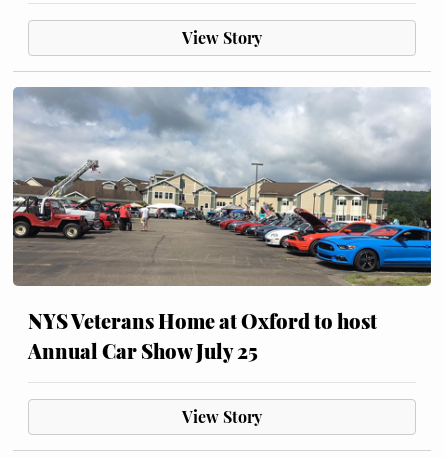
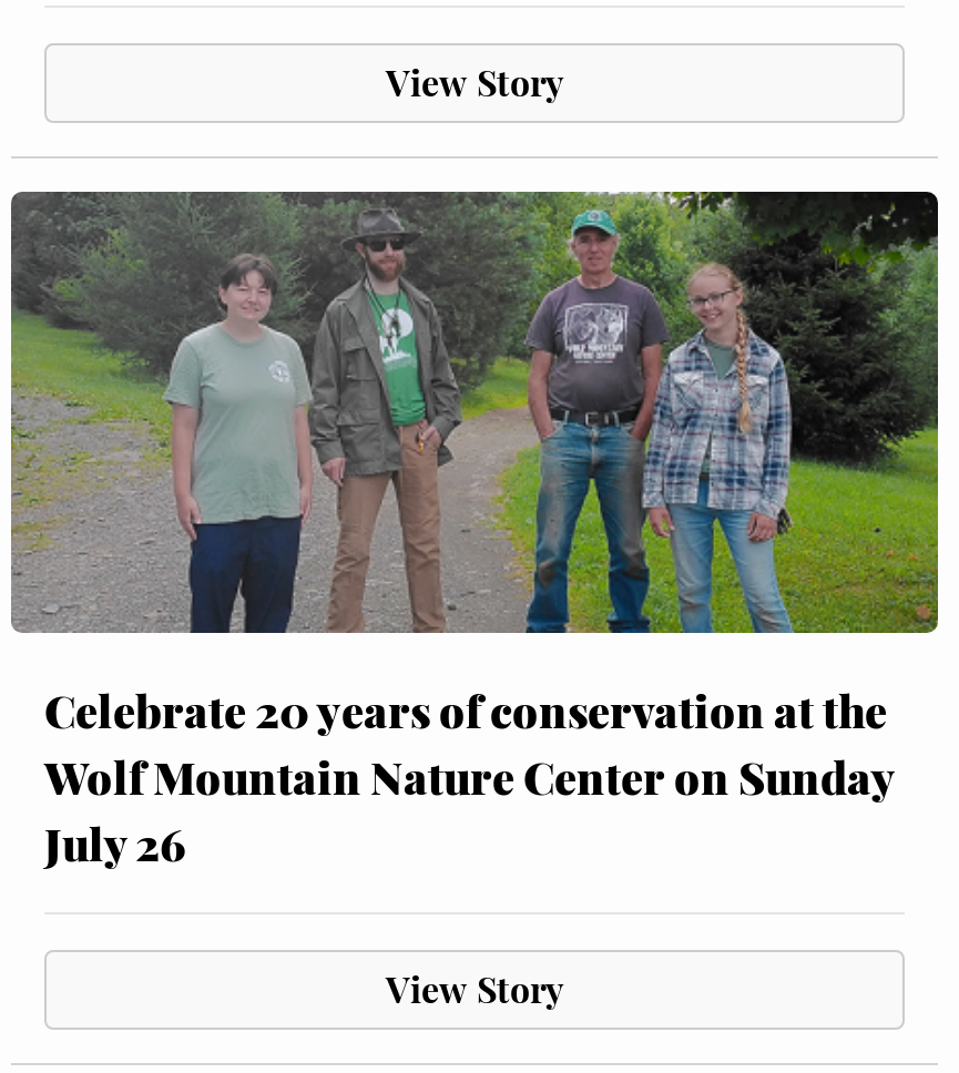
- [image]
- NYS Veterans Home at Oxford to host
- Annual Car Show July 25
+ [image]
+ Celebrate 20 years of conservation at the
+ Wolf Mountain Nature Center on Sunday
+ July 26
